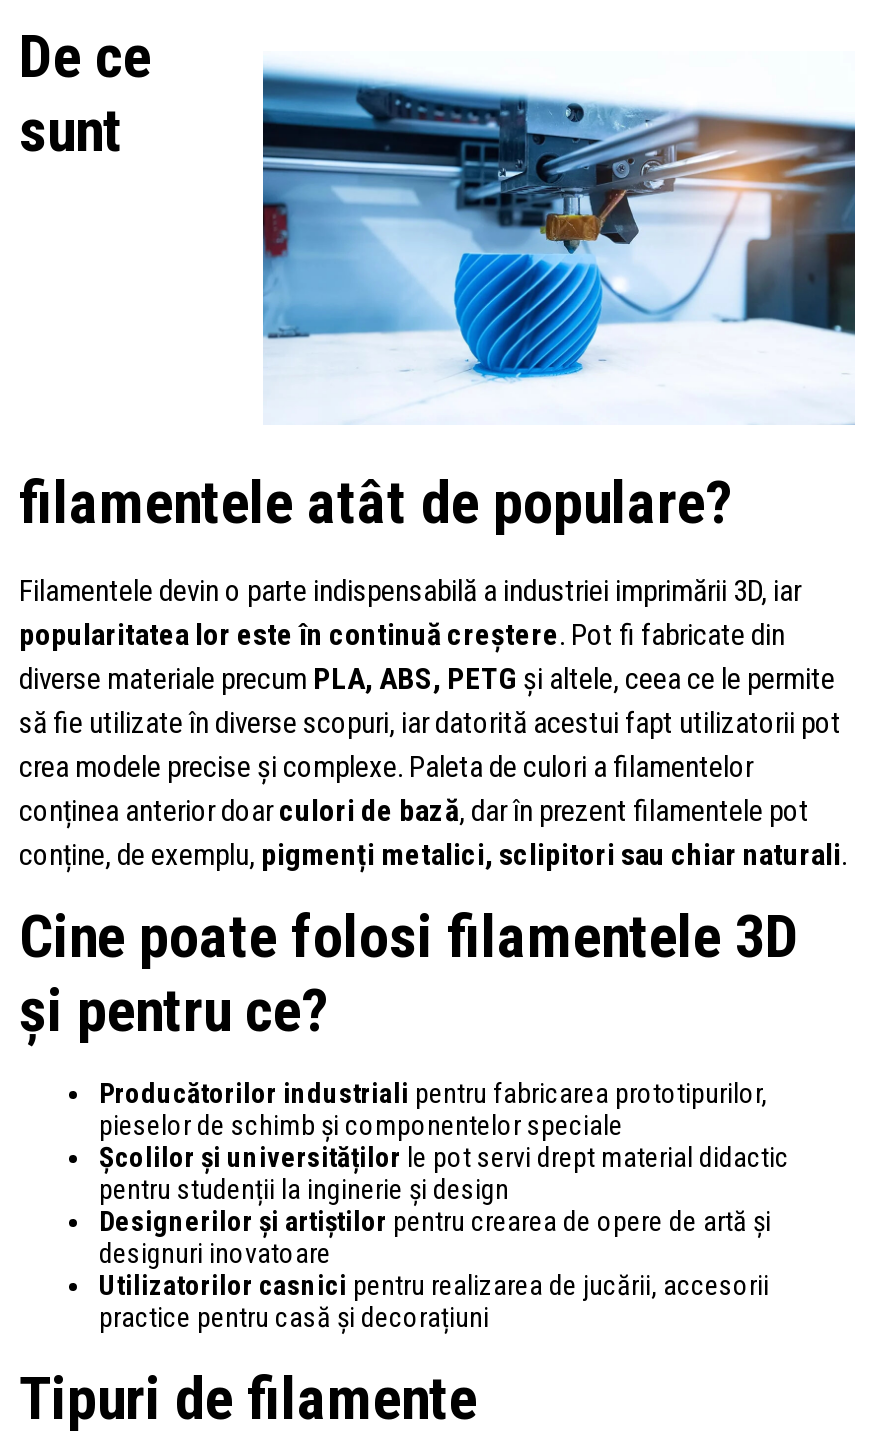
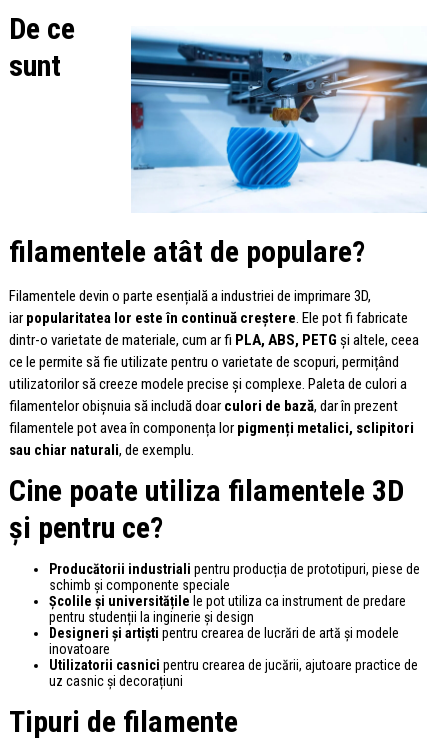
- Filamentele devin o parte indispensabilă a industriei imprimării 3D, iar
- popularitatea lor este în continuă creștere. Pot fi fabricate din
- diverse materiale precum PLA, ABS, PETG și altele, ceea ce le permite
- să fie utilizate în diverse scopuri, iar datorită acestui fapt utilizatorii pot
- crea modele precise și complexe. Paleta de culori a filamentelor
- conținea anterior doarculori de bază, dar în prezent filamentele pot
- conține, de exemplu, pigmenți metalici, sclipitori sau chiar naturali.
- Cine poate folosi filamentele 3D
+ Filamentele devin o parte esențială a industriei de imprimare 3D,
+ iar popularitatea lor este în continuă creștere. Ele pot fi fabricate
+ dintr-o varietate de materiale, cum ar fi PLA, ABS, PETG și altele, ceea
+ ce le permite să fie utilizate pentru o varietate de scopuri, permițând
+ utilizatorilor să creeze modele precise și complexe. Paleta de culori a
+ filamentelor obișnuia să includă doar culori de bază, dar în prezent
+ filamentele pot avea în componența lor pigmenți metalici, sclipitori
+ sau chiar naturali, de exemplu.
+ Cine poate utiliza filamentele 3D

- Producătorilor industriali pentru fabricarea prototipurilor,
- pieselor de schimb și componentelor speciale
- Școlilor și universităților le pot servi drept material didactic
+ Producătorii industriali pentru producția de prototipuri, piese de
+ schimb și componente speciale
+ Școlile și universitățile le pot utiliza ca instrument de predare

- Designerilor și artiștilor pentru crearea de opere de artă și
- designuri inovatoare
- Utilizatorilor casnici pentru realizarea de jucării, accesorii
- practice pentru casă și decorațiuni
+ Designeri și artiști pentru crearea de lucrări de artă și modele
+ inovatoare
+ Utilizatorii casnici pentru crearea de jucării, ajutoare practice de
+ uz casnic și decorațiuni
